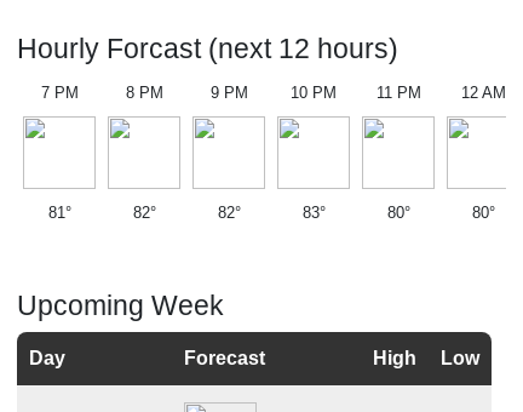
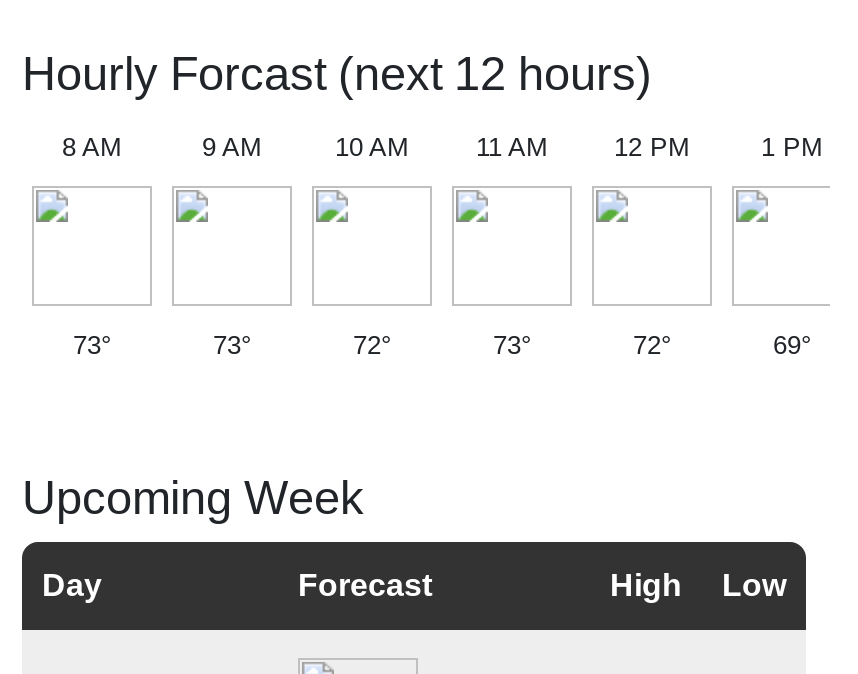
- 7 PM
- 8 PM
- 9 PM
- 10 PM
- 11 PM
- 12 AM
+ 8 AM
+ 9 AM
+ 10 AM
+ 11 AM
+ 12 PM
+ 1 PM

- 81°
- 82°
- 82°
- 83°
- 80°
- 80°
+ 73°
+ 73°
+ 72°
+ 73°
+ 72°
+ 69°
